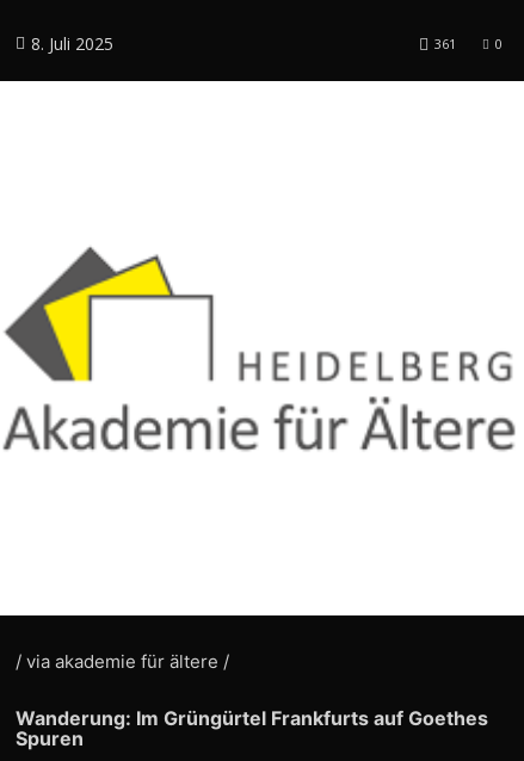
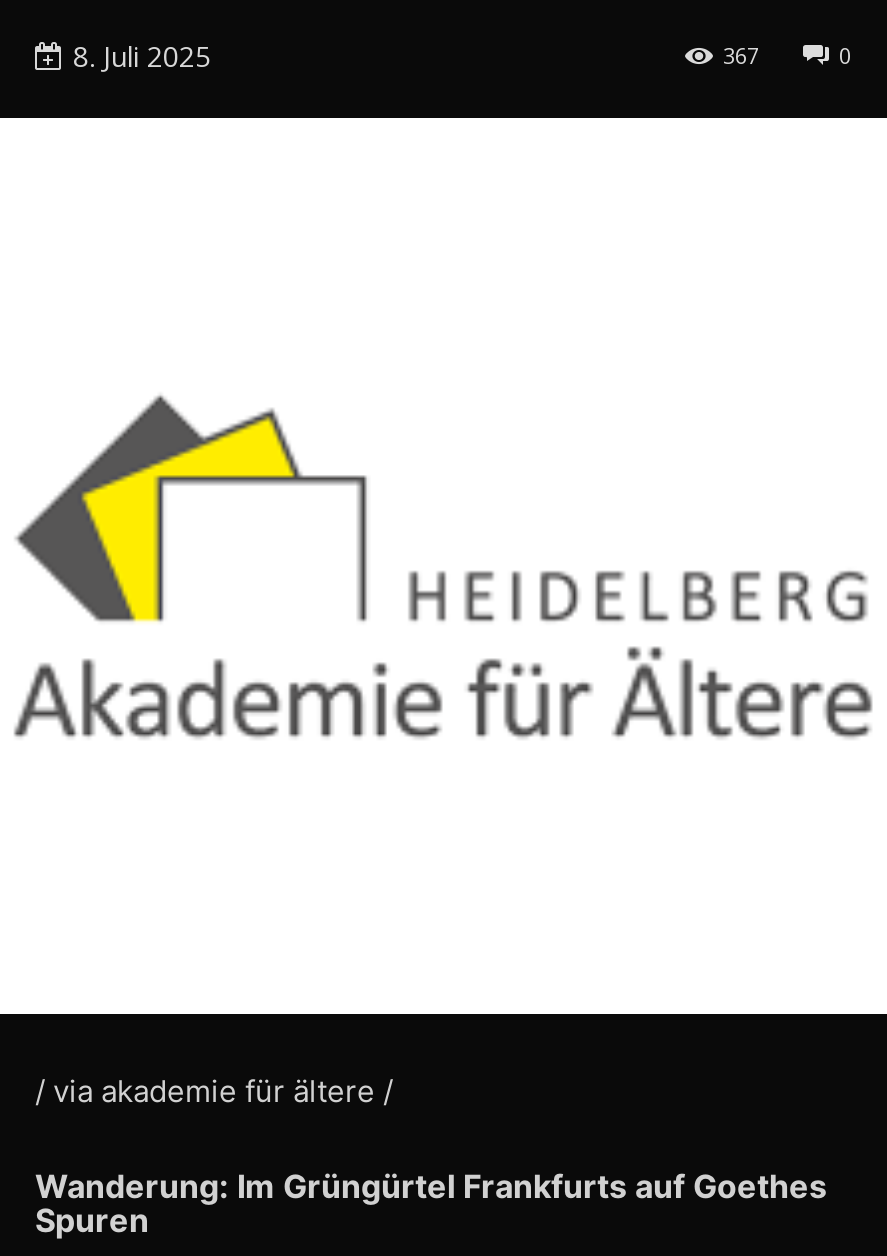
- 361
+ 367
